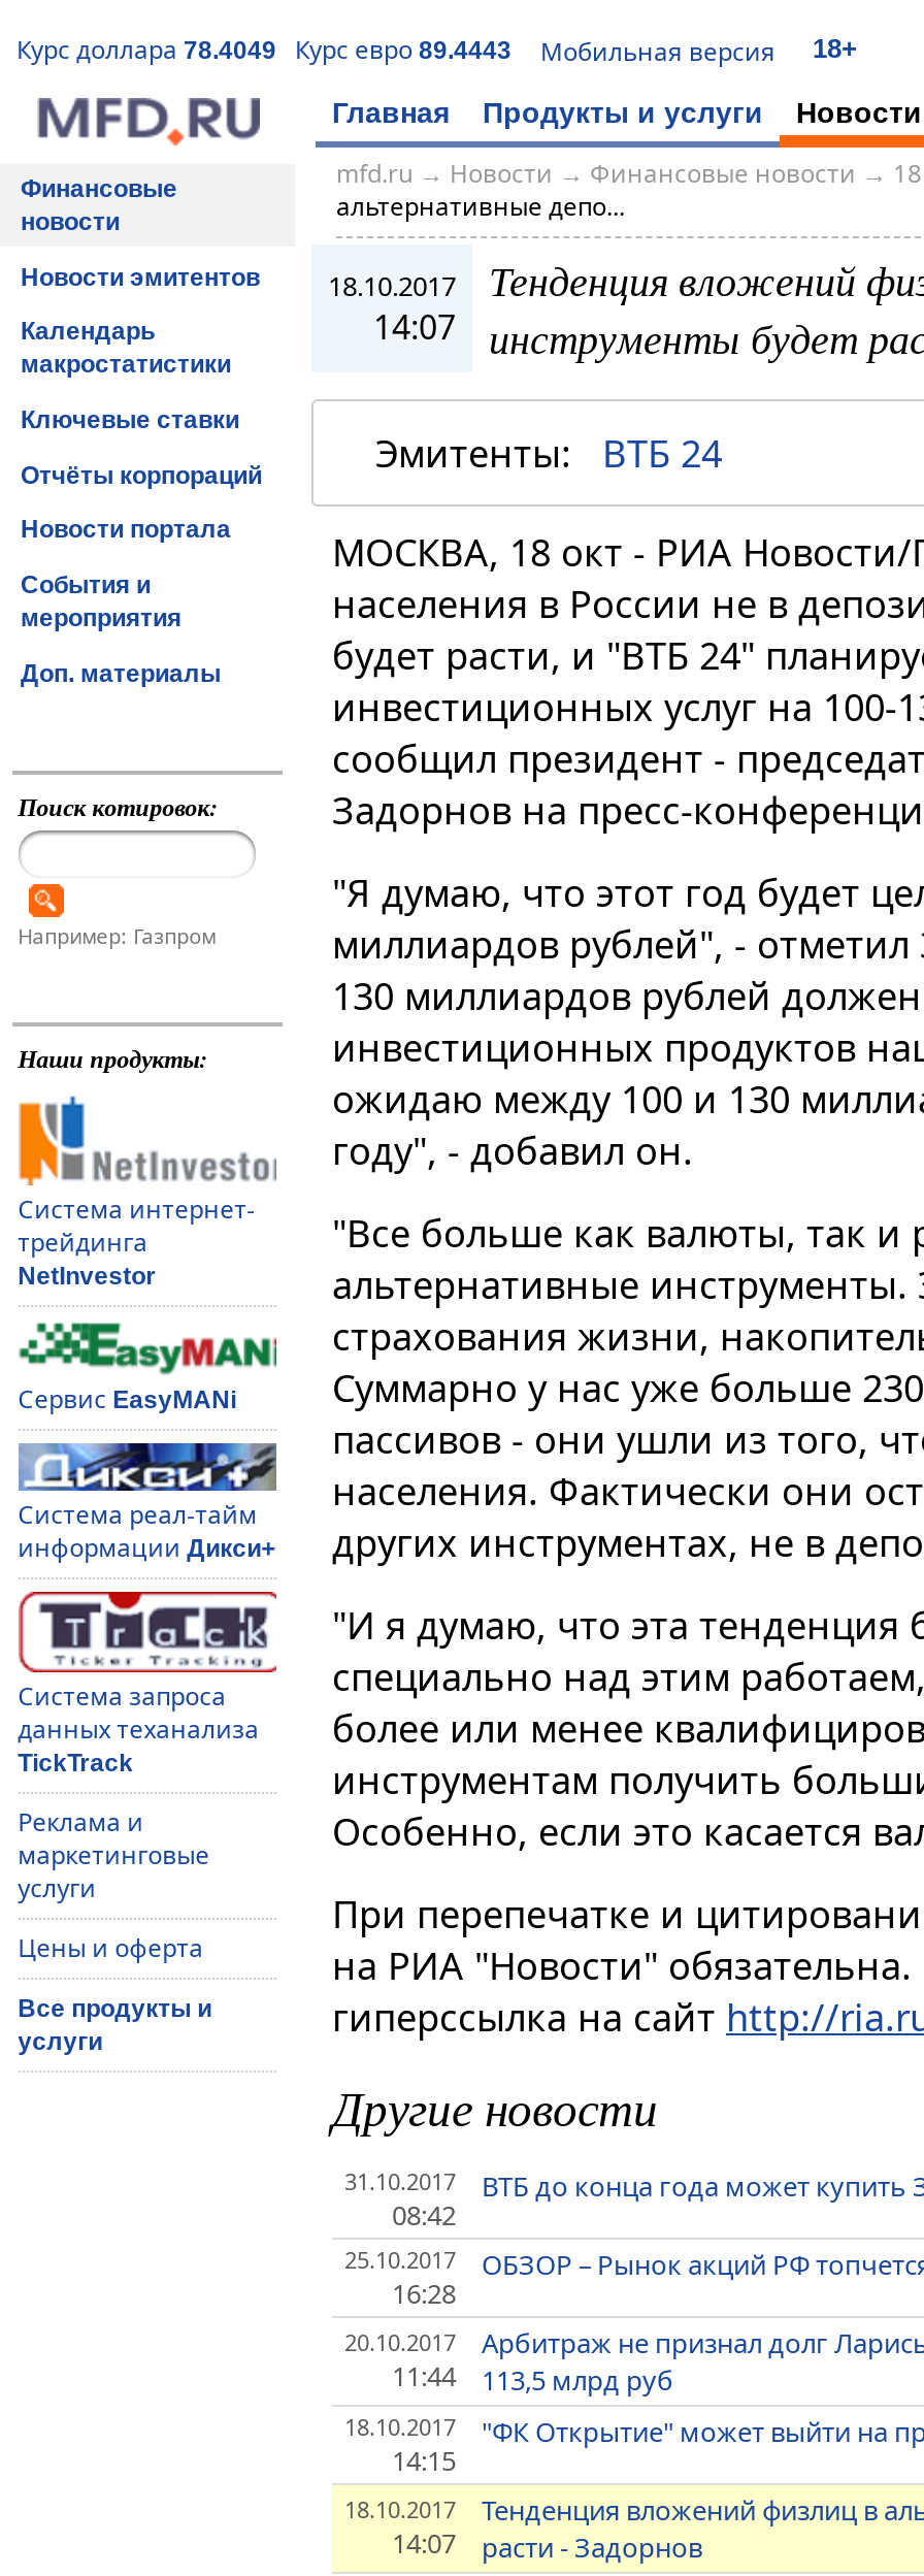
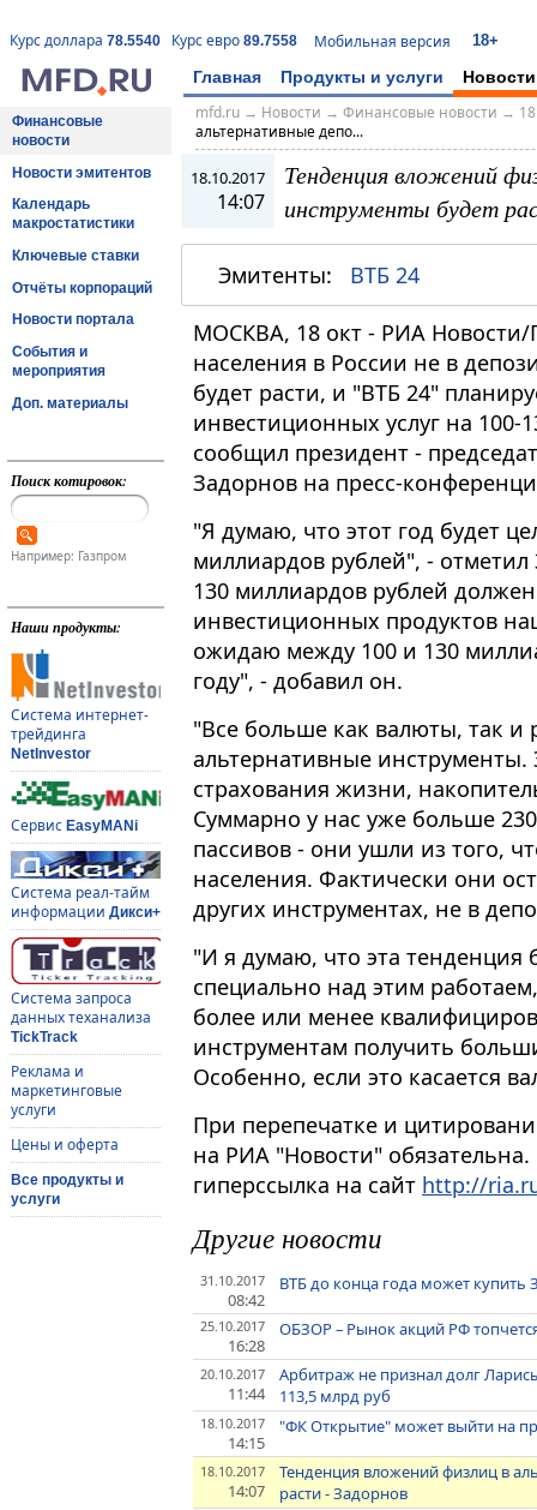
- Курс доллара 78.4049 Курс евро 89.4443
+ Курс доллара 78.5540 Курс евро 89.7558
